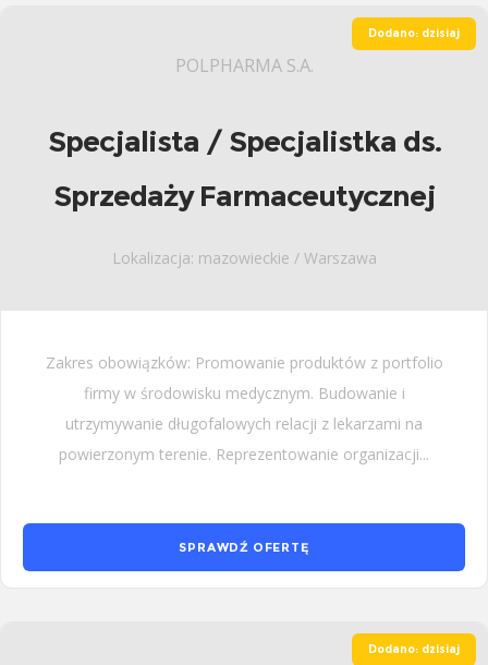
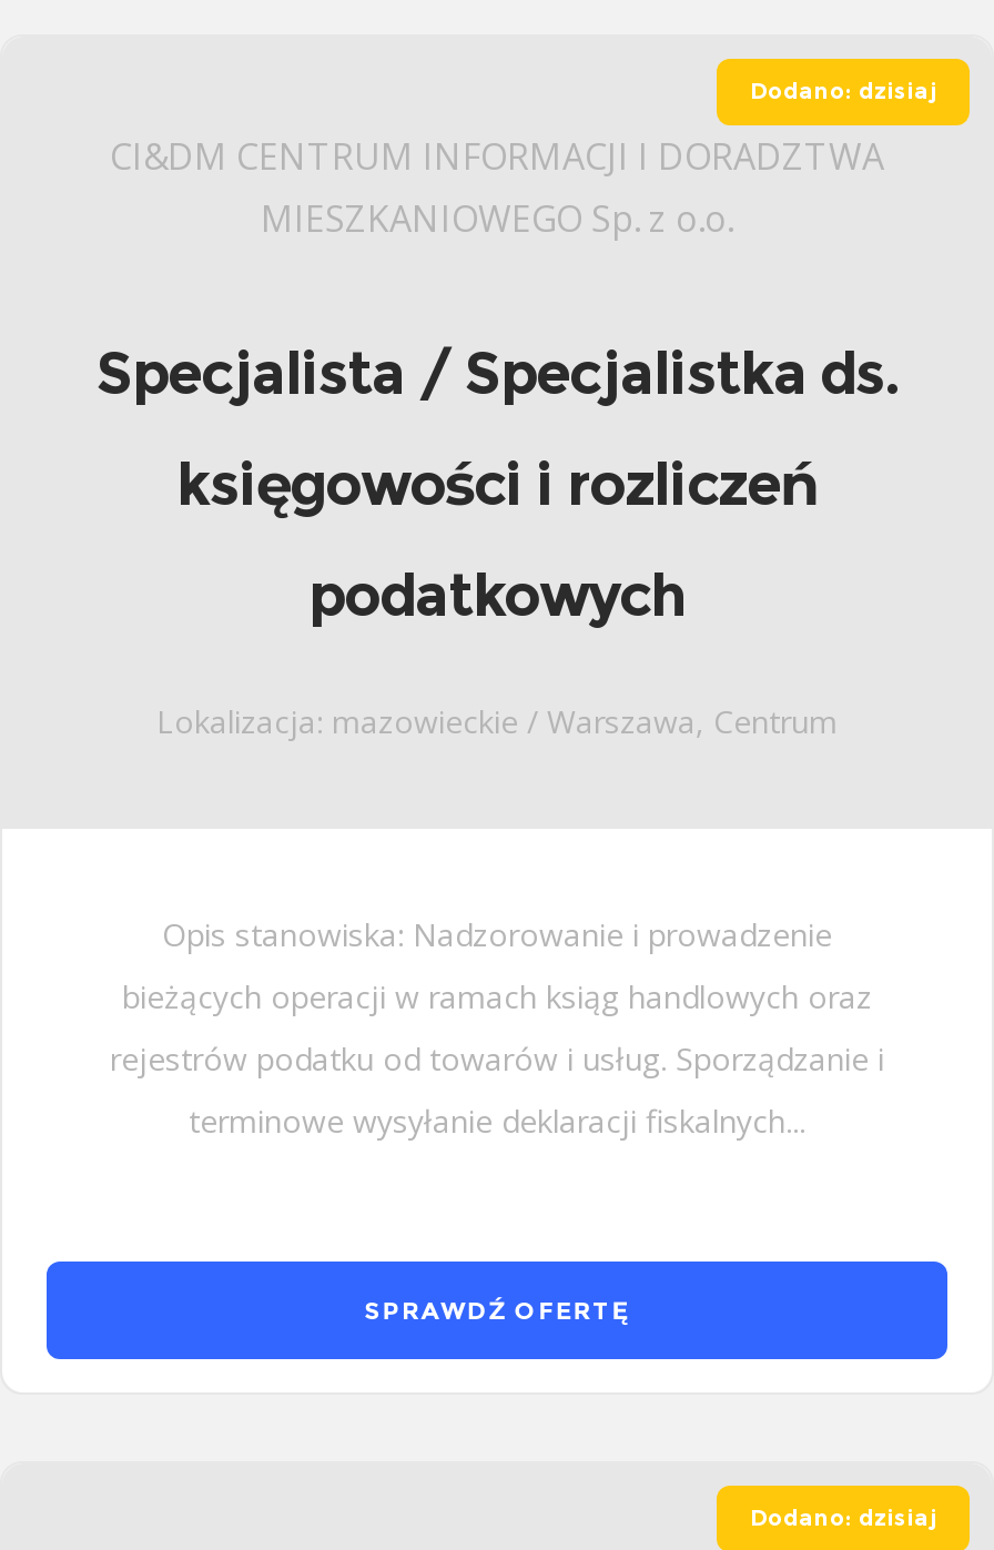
- POLPHARMA S.A.
+ CI&DM CENTRUM INFORMACJI I DORADZTWA
+ MIESZKANIOWEGO Sp. z o.o.

- Sprzedaży Farmaceutycznej
- Lokalizacja: mazowieckie / Warszawa
+ księgowości i rozliczeń
+ podatkowych
+ Lokalizacja: mazowieckie / Warszawa, Centrum

- Zakres obowiązków: Promowanie produktów z portfolio
- firmy w środowisku medycznym. Budowanie i
- utrzymywanie długofalowych relacji z lekarzami na
- powierzonym terenie. Reprezentowanie organizacji...
+ Opis stanowiska: Nadzorowanie i prowadzenie
+ bieżących operacji w ramach ksiąg handlowych oraz
+ rejestrów podatku od towarów i usług. Sporządzanie i
+ terminowe wysyłanie deklaracji fiskalnych...
